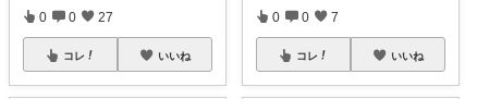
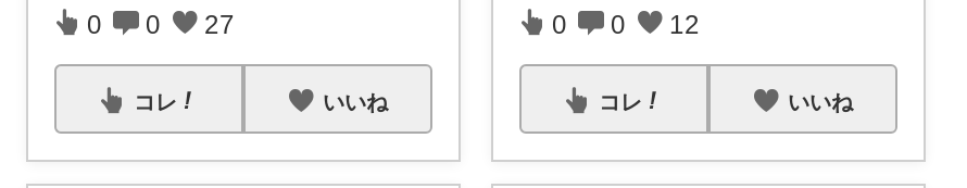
- 0 0 7
+ 0 0 12
